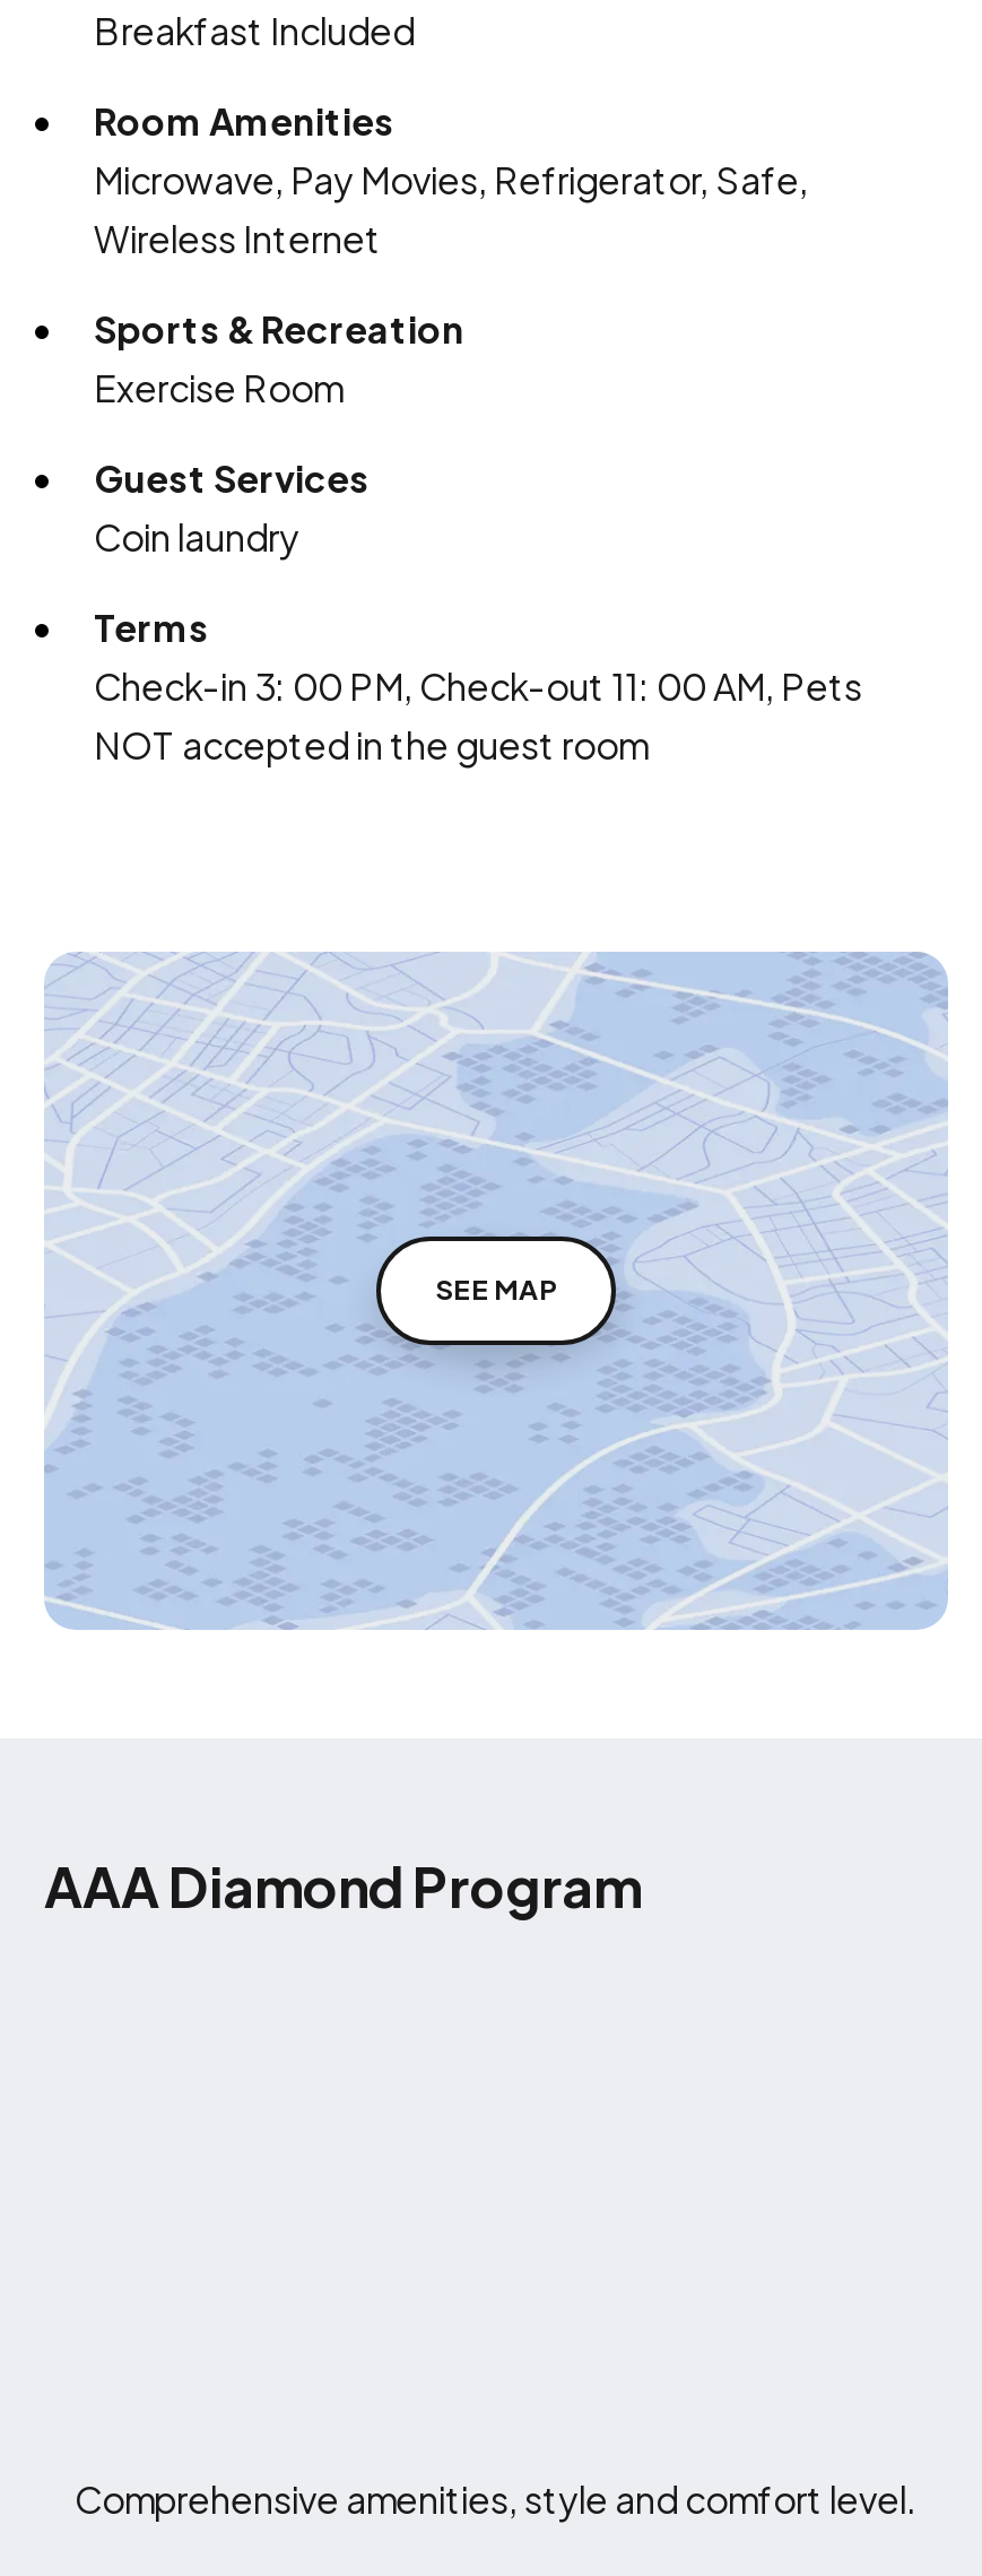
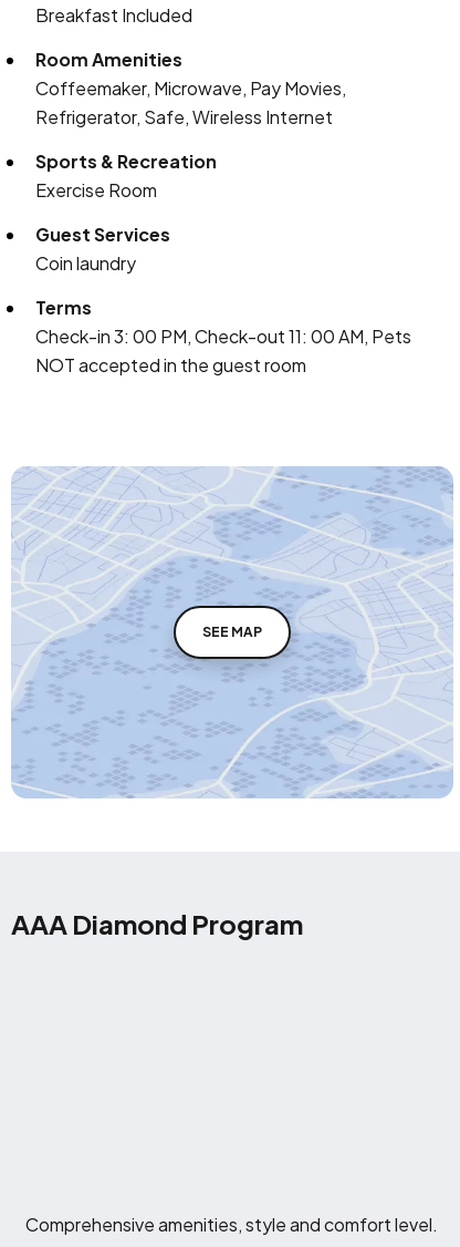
- Microwave, Pay Movies, Refrigerator, Safe,
- Wireless Internet
+ Coffeemaker, Microwave, Pay Movies,
+ Refrigerator, Safe, Wireless Internet
